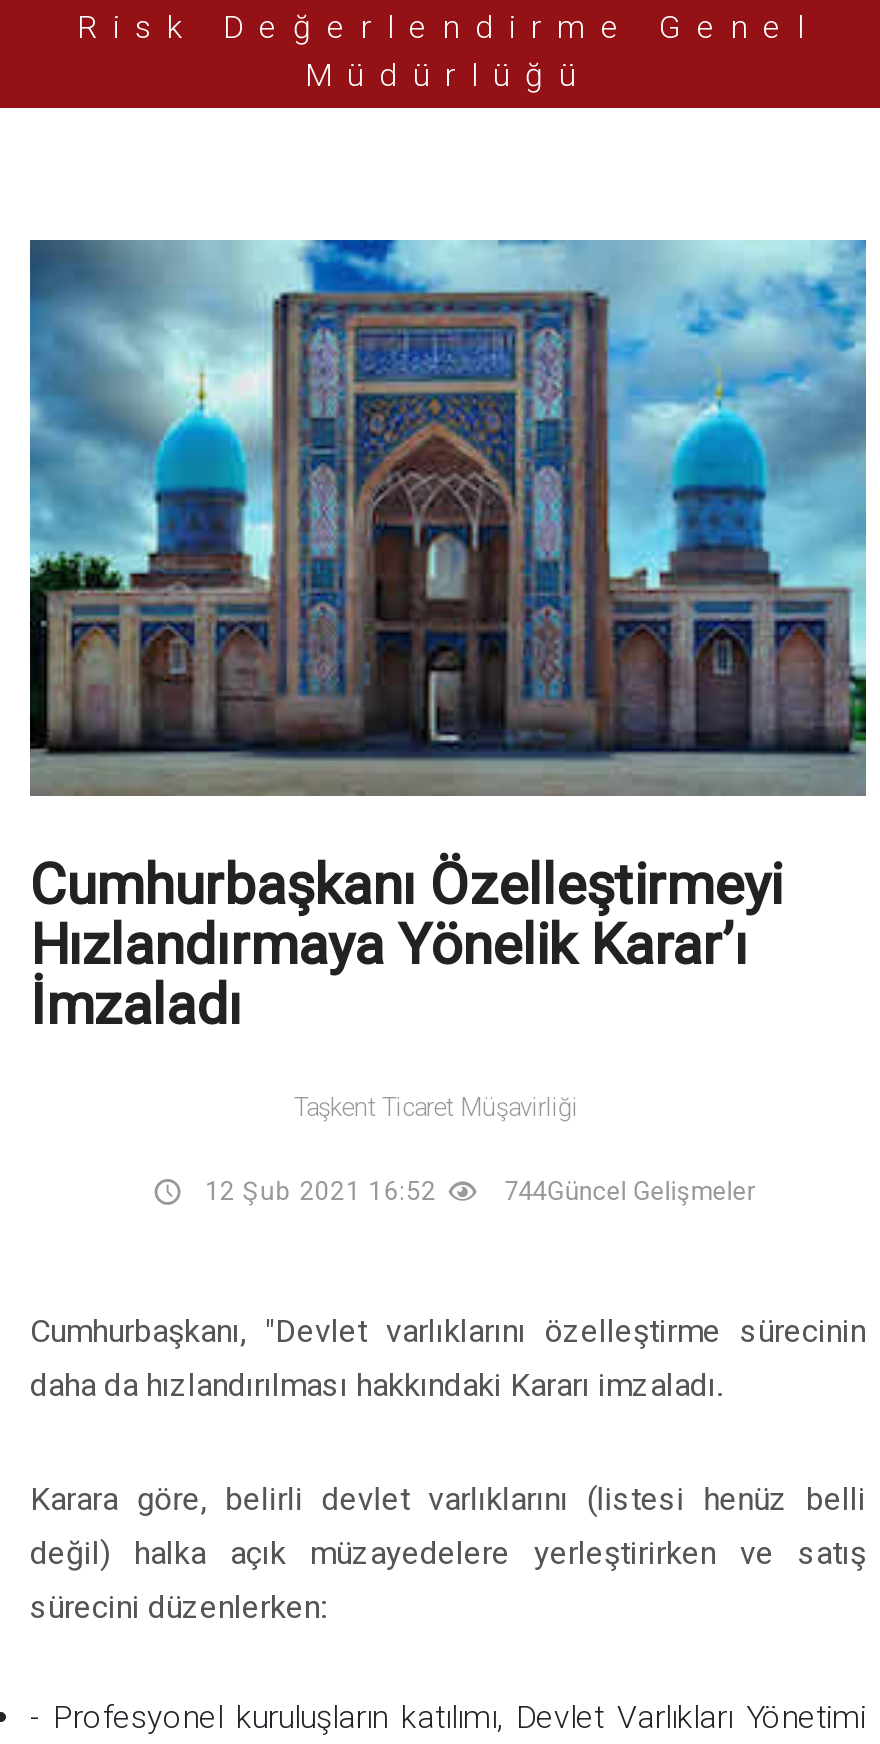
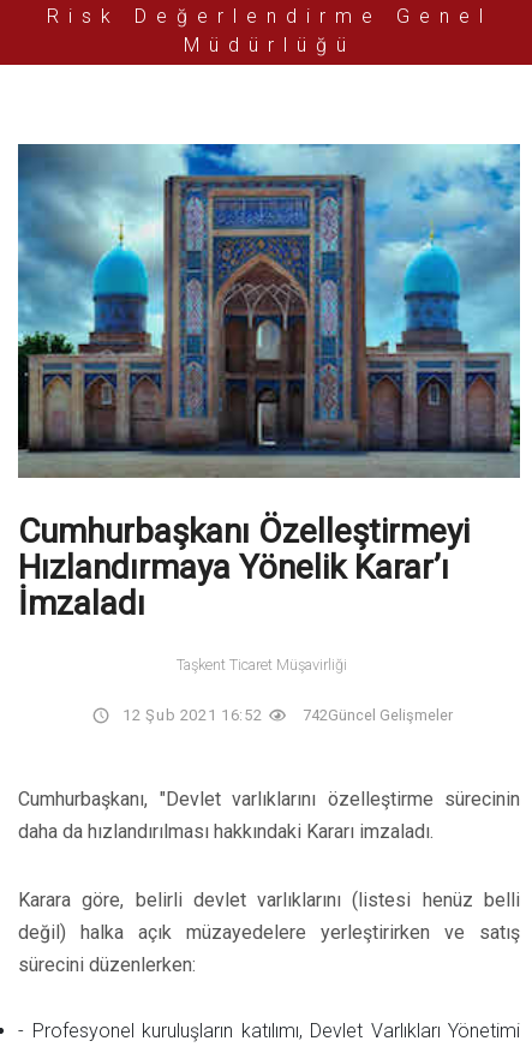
- 744Güncel Gelişmeler
+ 742Güncel Gelişmeler
